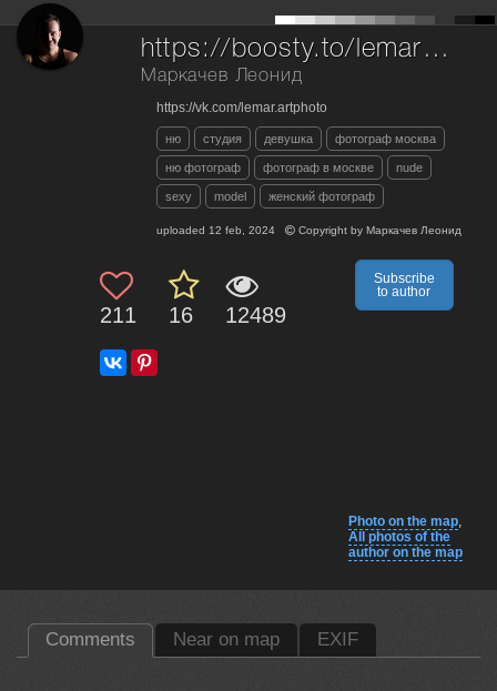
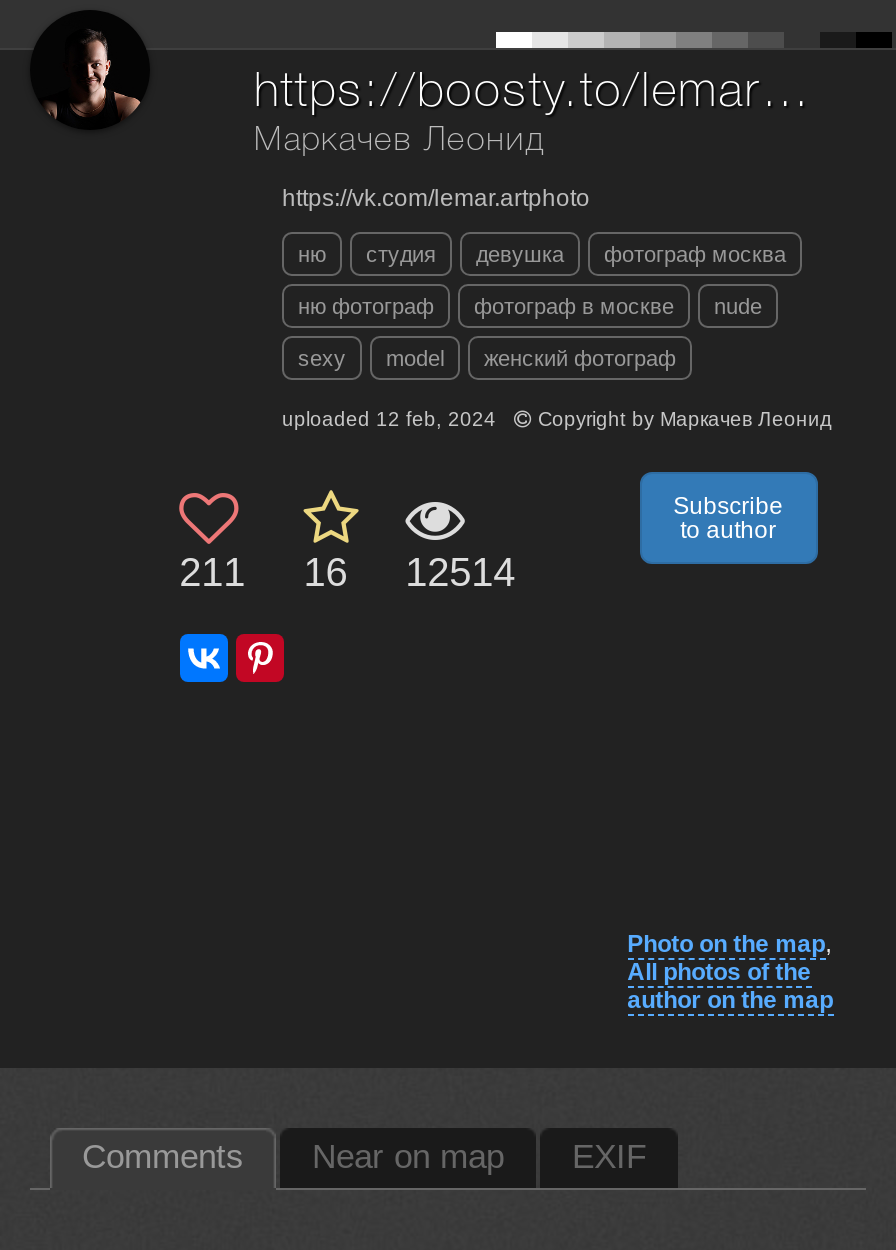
- 211 16 12489
+ 211 16 12514
